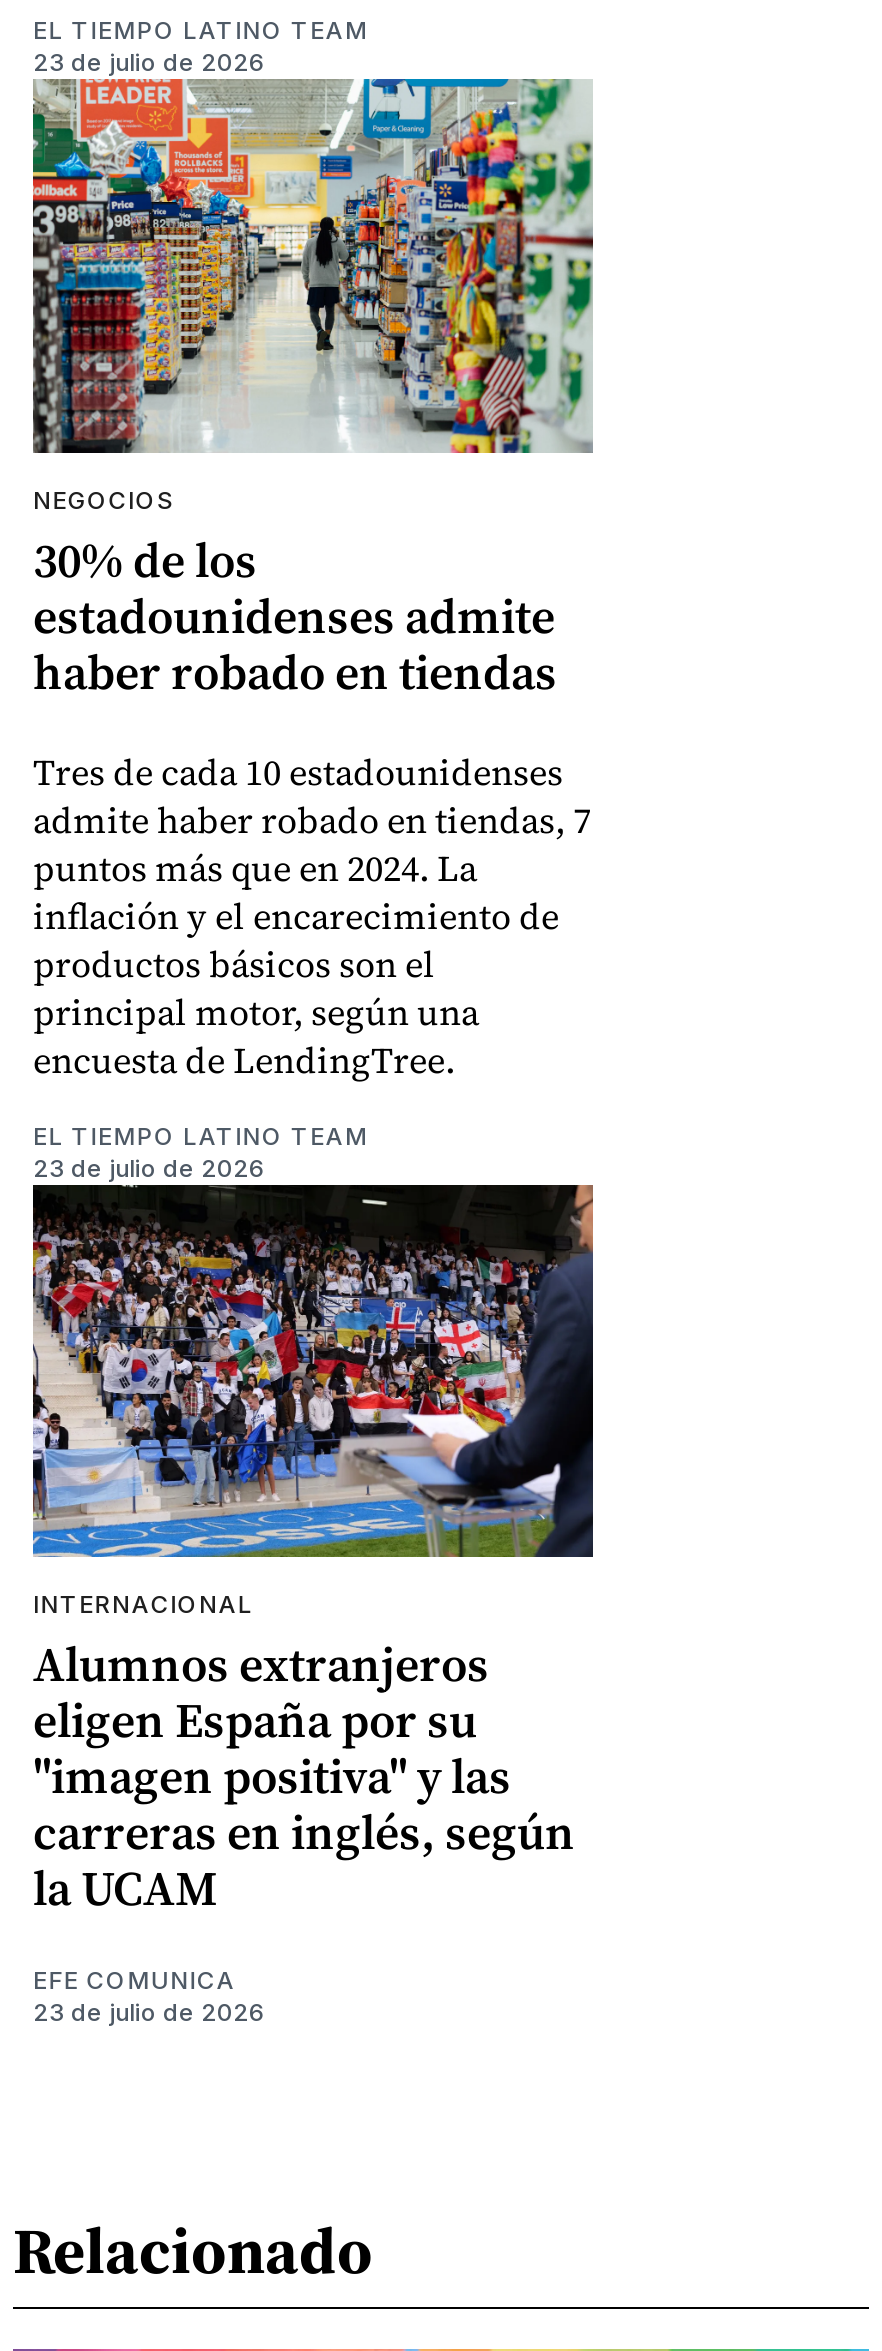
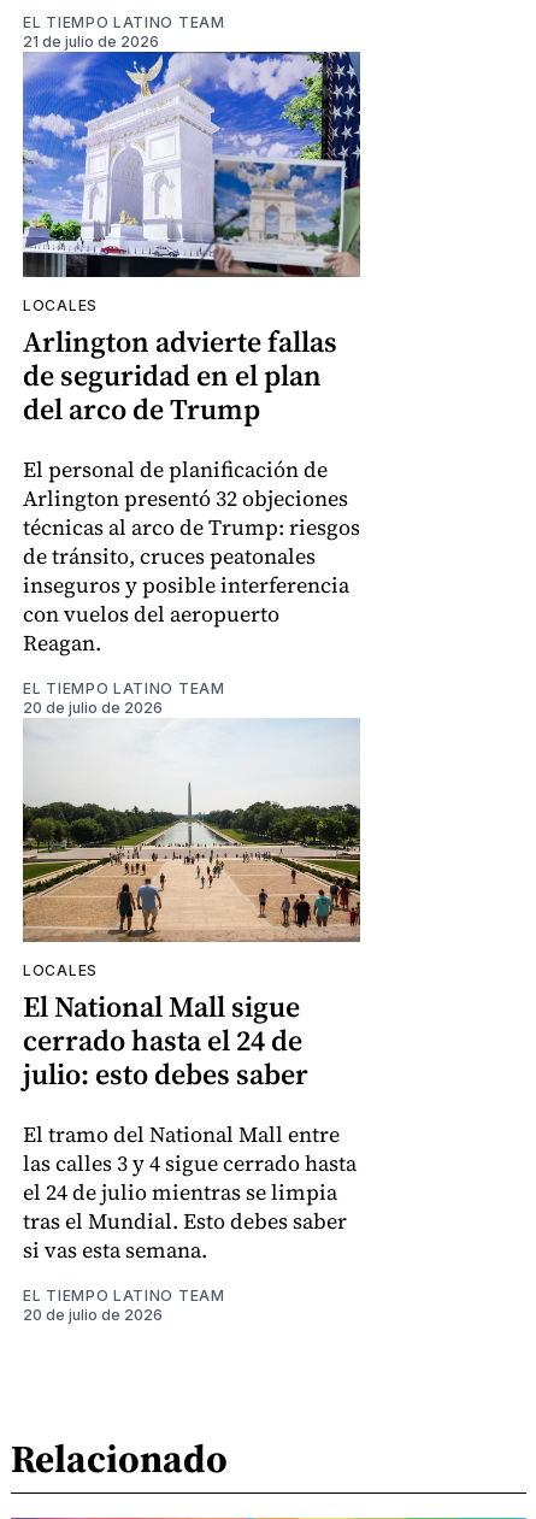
- 23 de julio de 2026
+ 21 de julio de 2026

- [image]
- NEGOCIOS
- 30% de los
- estadounidenses admite
- haber robado en tiendas
+ [image]
+ LOCALES
+ Arlington advierte fallas
+ de seguridad en el plan
+ del arco de Trump

- Tres de cada 10 estadounidenses
- admite haber robado en tiendas, 7
- puntos más que en 2024. La
- inflación y el encarecimiento de
- productos básicos son el
- principal motor, según una
- encuesta de LendingTree.
+ El personal de planificación de
+ Arlington presentó 32 objeciones
+ técnicas al arco de Trump: riesgos
+ de tránsito, cruces peatonales
+ inseguros y posible interferencia
+ con vuelos del aeropuerto
+ Reagan.

- 23 de julio de 2026
+ 20 de julio de 2026

- [image]
- INTERNACIONAL
- Alumnos extranjeros
- eligen España por su
- "imagen positiva" y las
- carreras en inglés, según
- la UCAM
- EFE COMUNICA
- 23 de julio de 2026
+ [image]
+ LOCALES
+ El National Mall sigue
+ cerrado hasta el 24 de
+ julio: esto debes saber
+ El tramo del National Mall entre
+ las calles 3 y 4 sigue cerrado hasta
+ el 24 de julio mientras se limpia
+ tras el Mundial. Esto debes saber
+ si vas esta semana.
+ EL TIEMPO LATINO TEAM
+ 20 de julio de 2026
